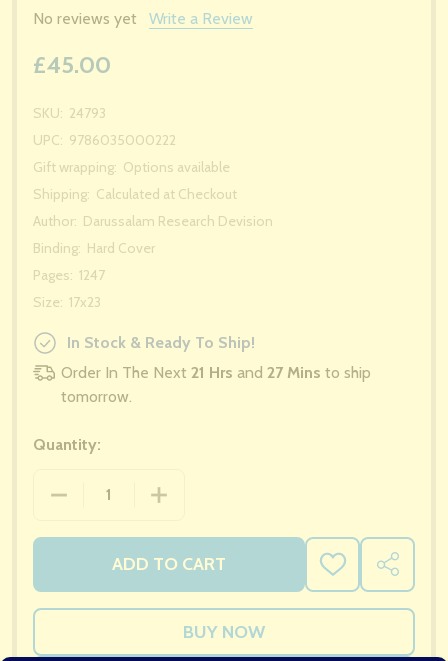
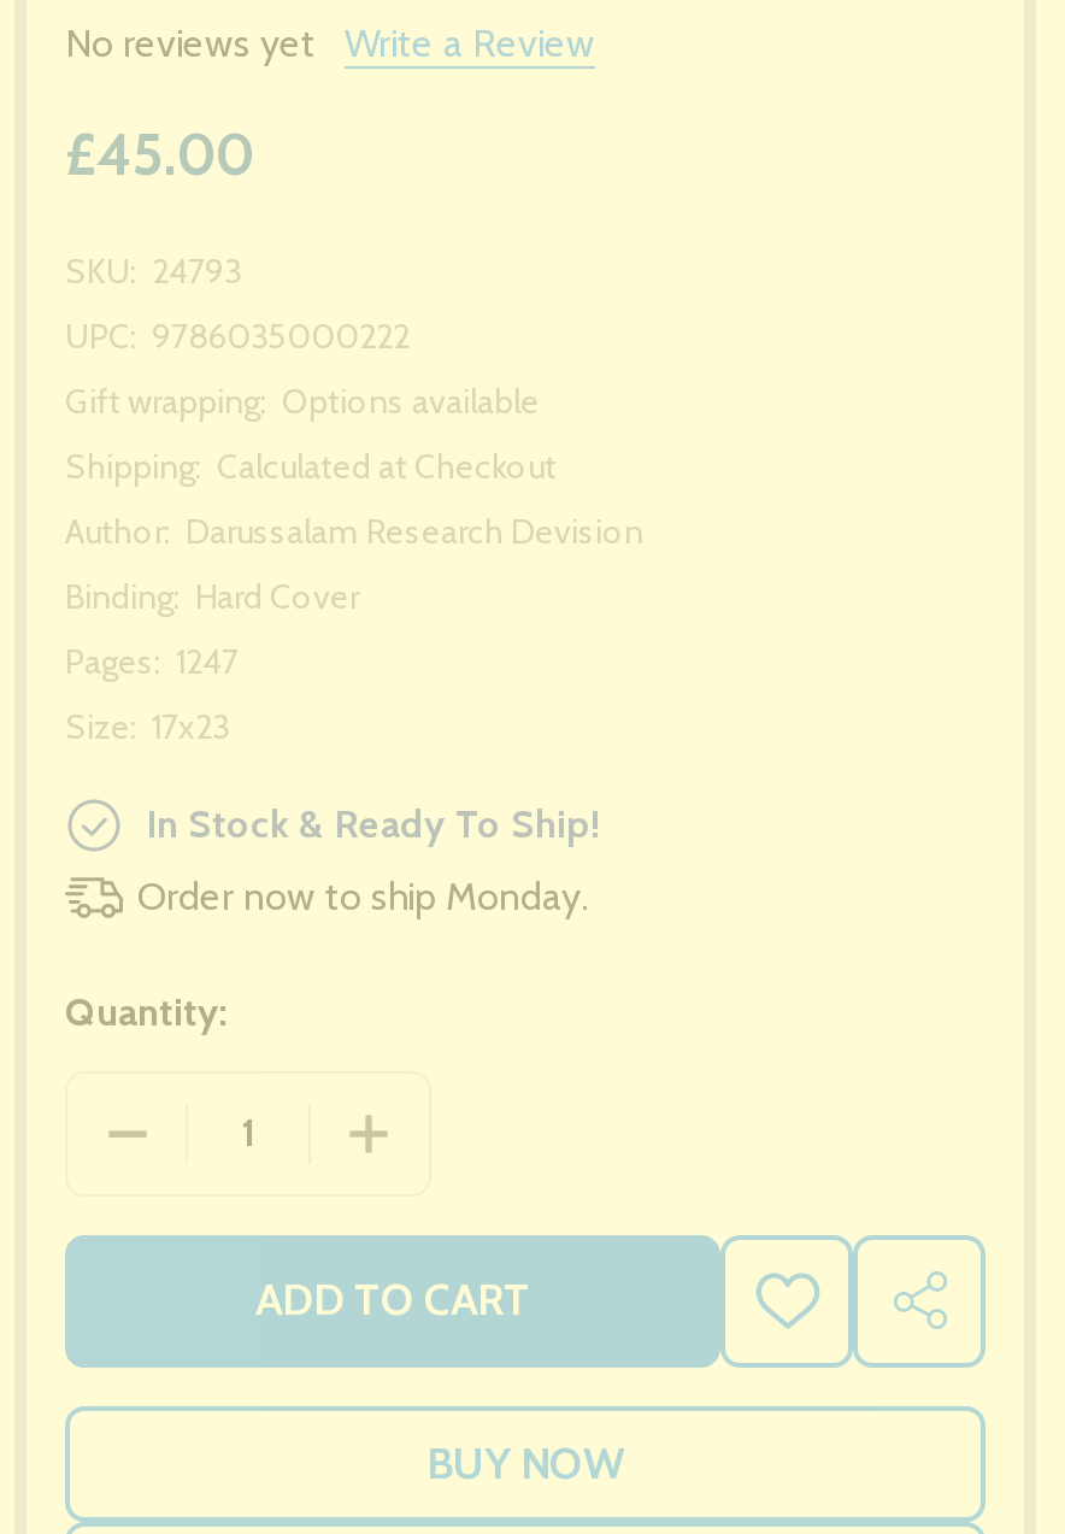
- Order In The Next 21 Hrs and 27 Mins to ship
- tomorrow.
+ Order now to ship Monday.
